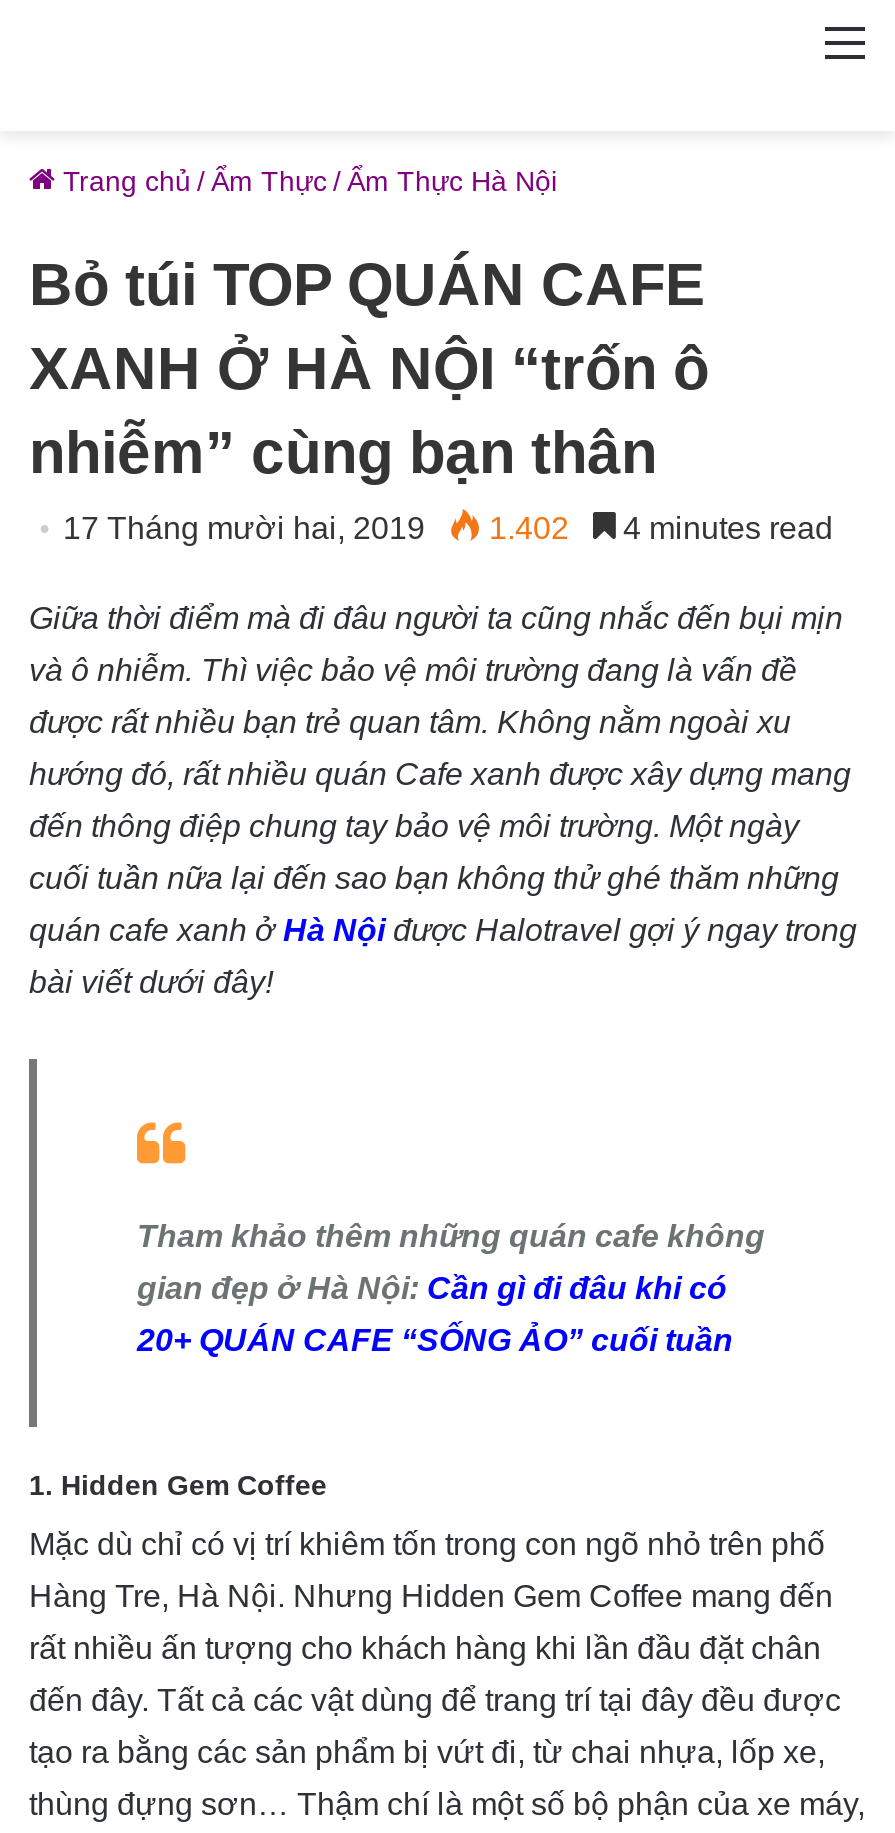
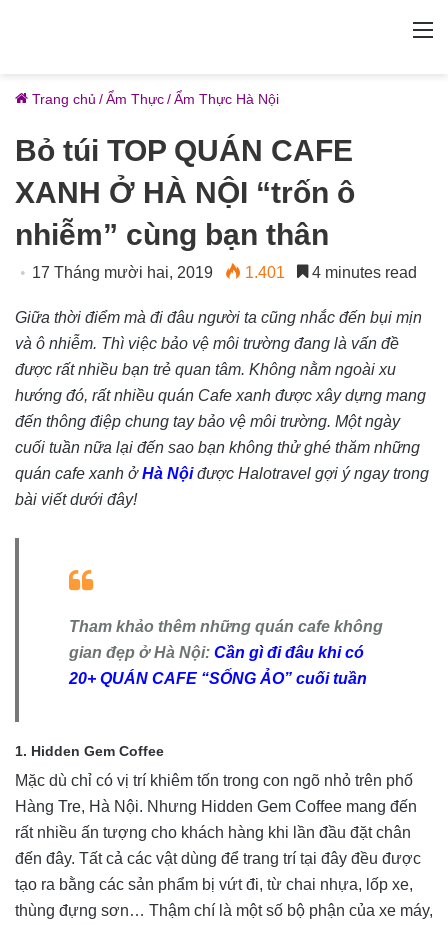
- 17 Tháng mười hai, 2019 1.402 4 minutes read
+ 17 Tháng mười hai, 2019 1.401 4 minutes read
